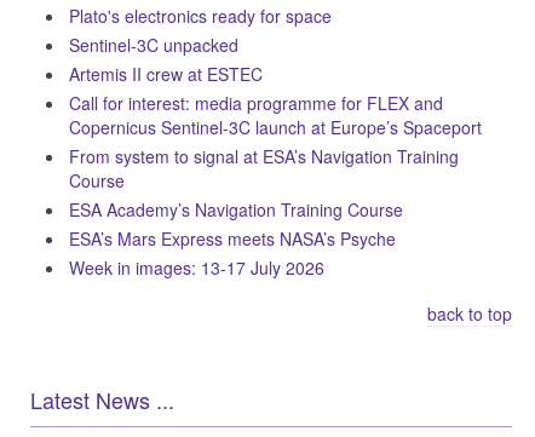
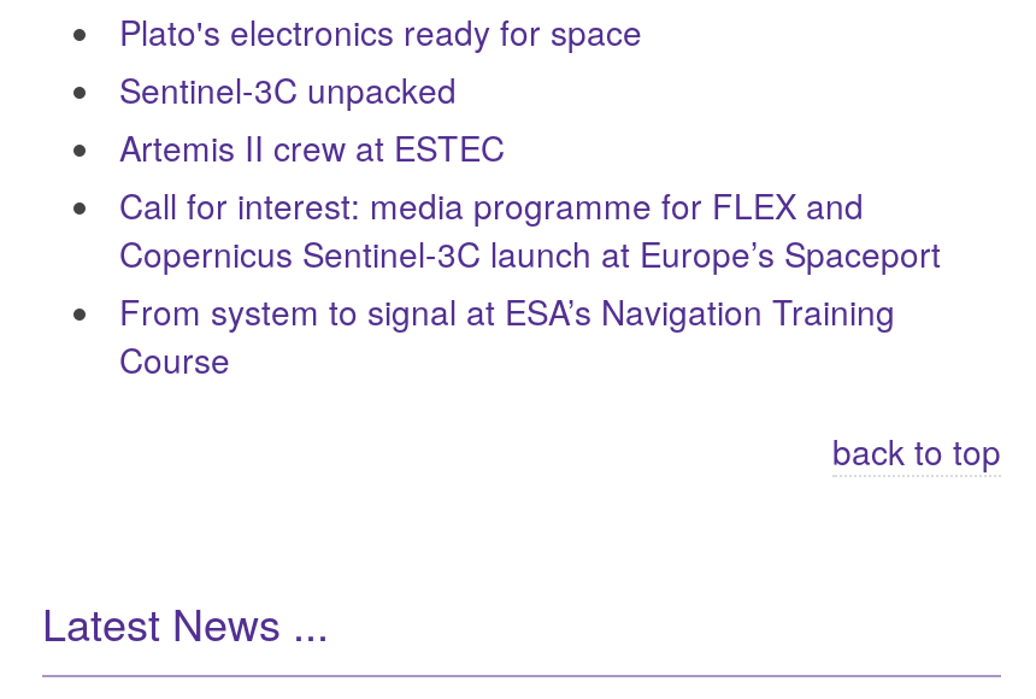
- ESA Academy’s Navigation Training Course
- ESA’s Mars Express meets NASA’s Psyche
- Week in images: 13-17 July 2026
